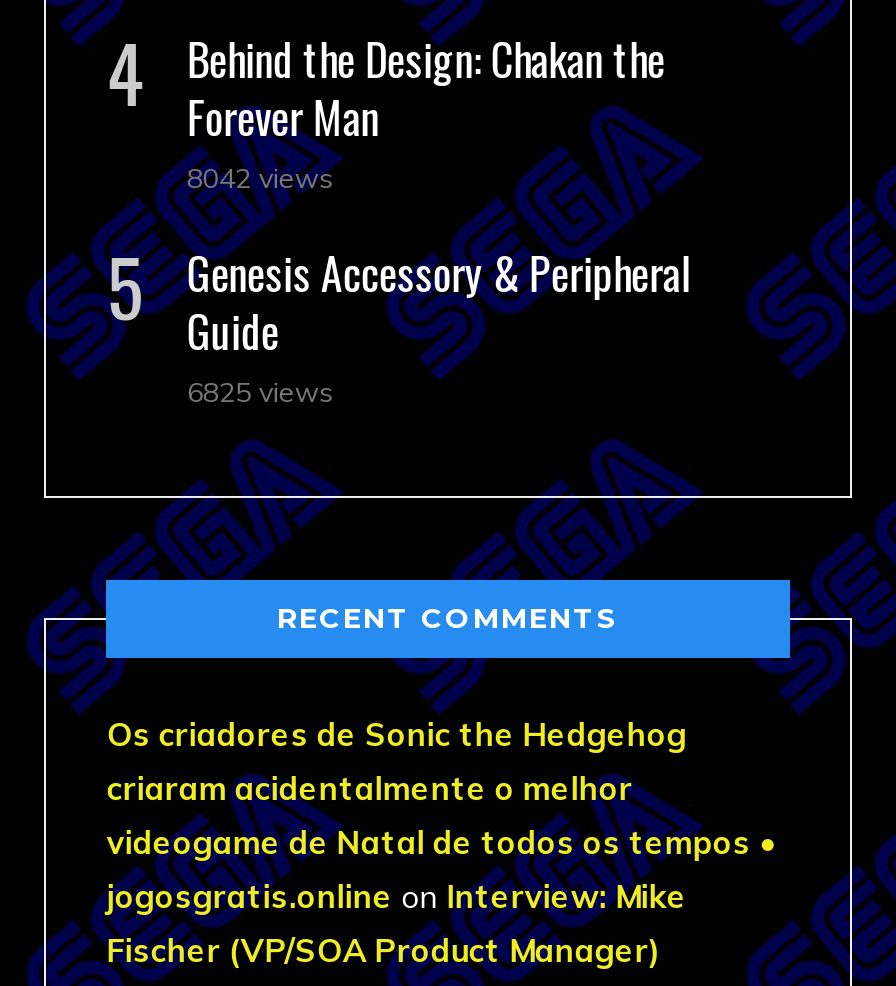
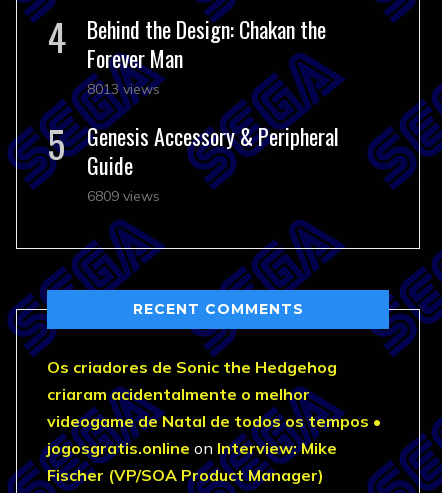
- 8042 views
+ 8013 views

- 6825 views
+ 6809 views
